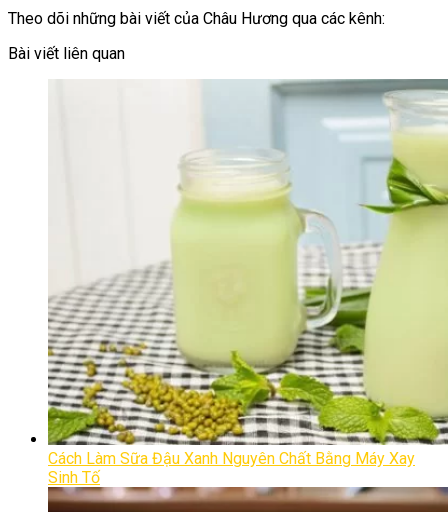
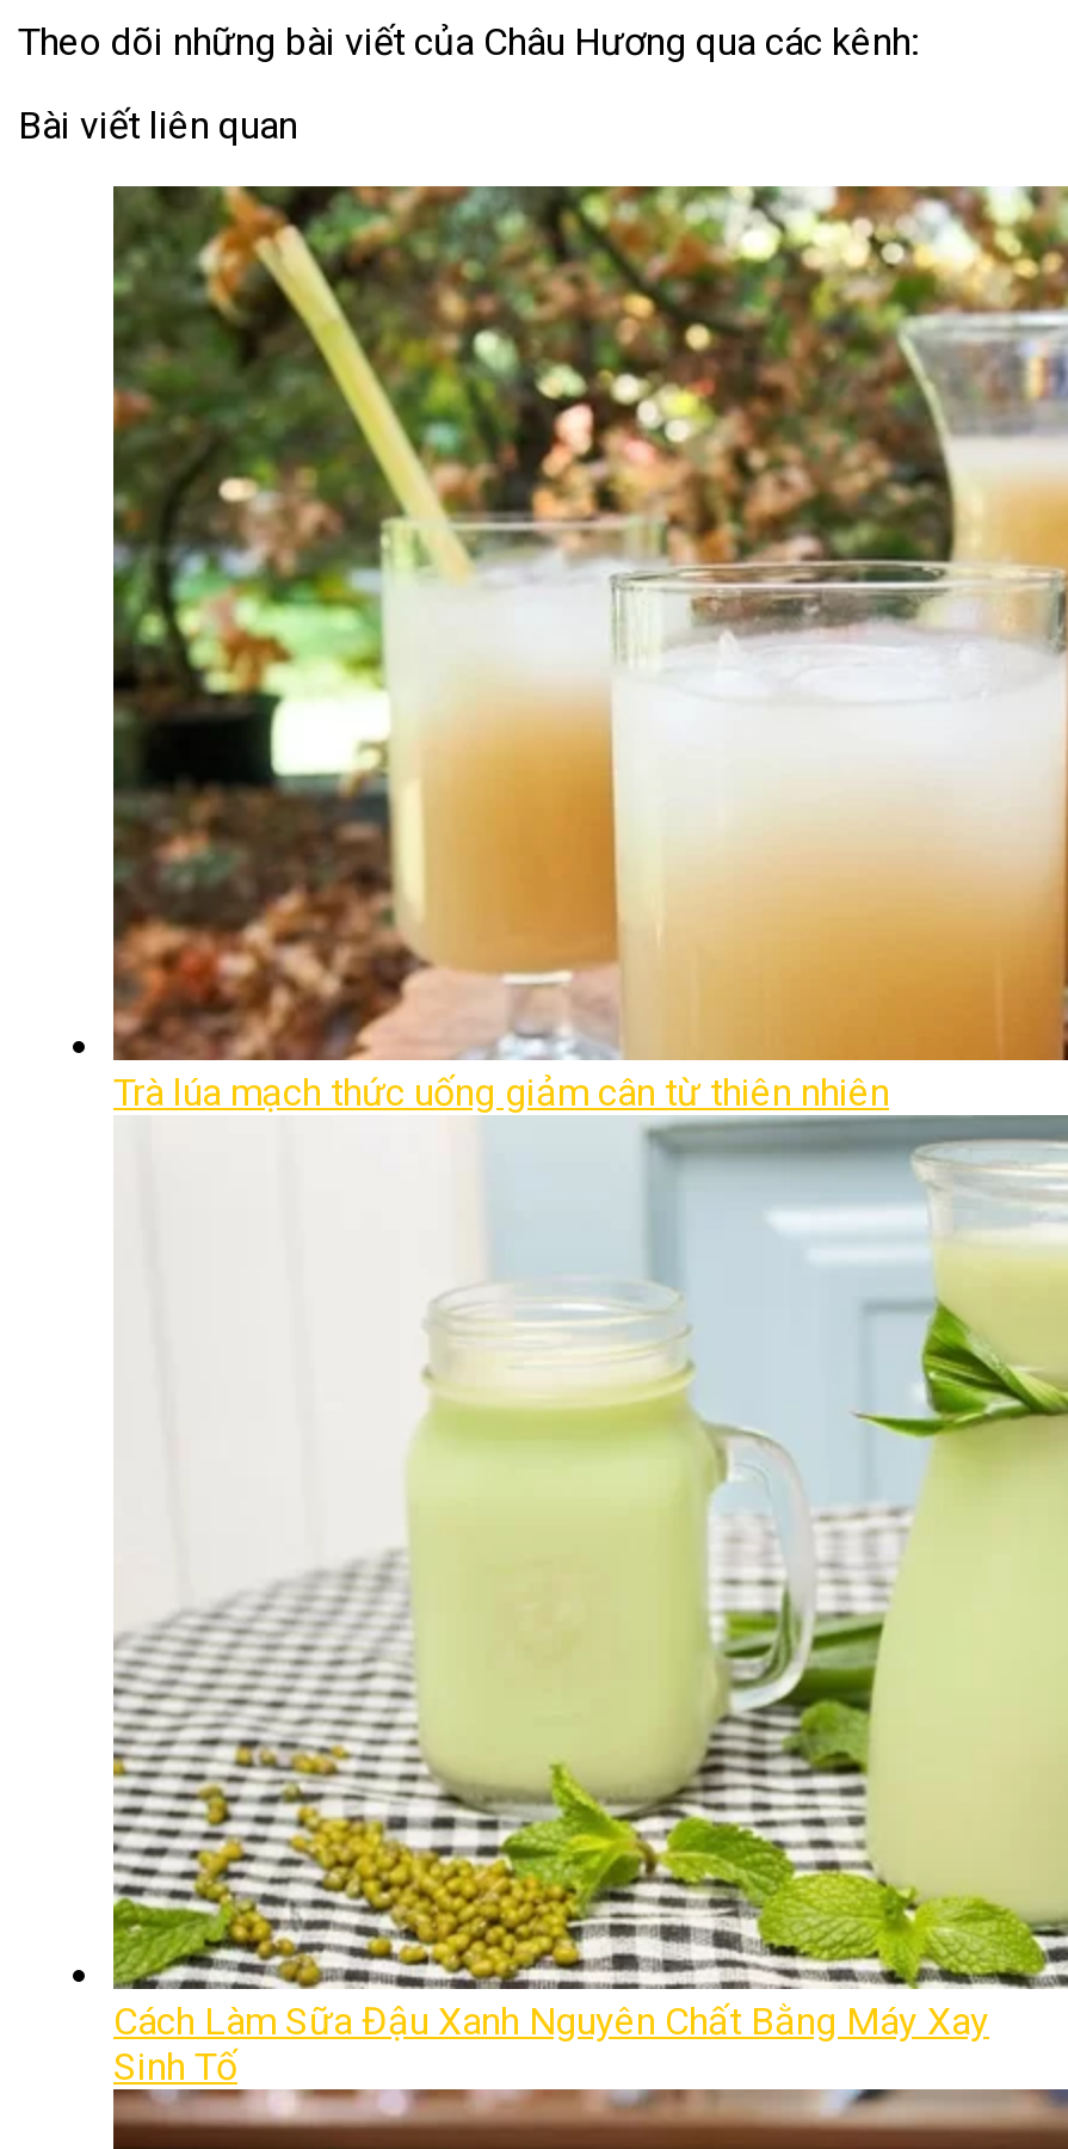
+ [image]
+ Trà lúa mạch thức uống giảm cân từ thiên nhiên
